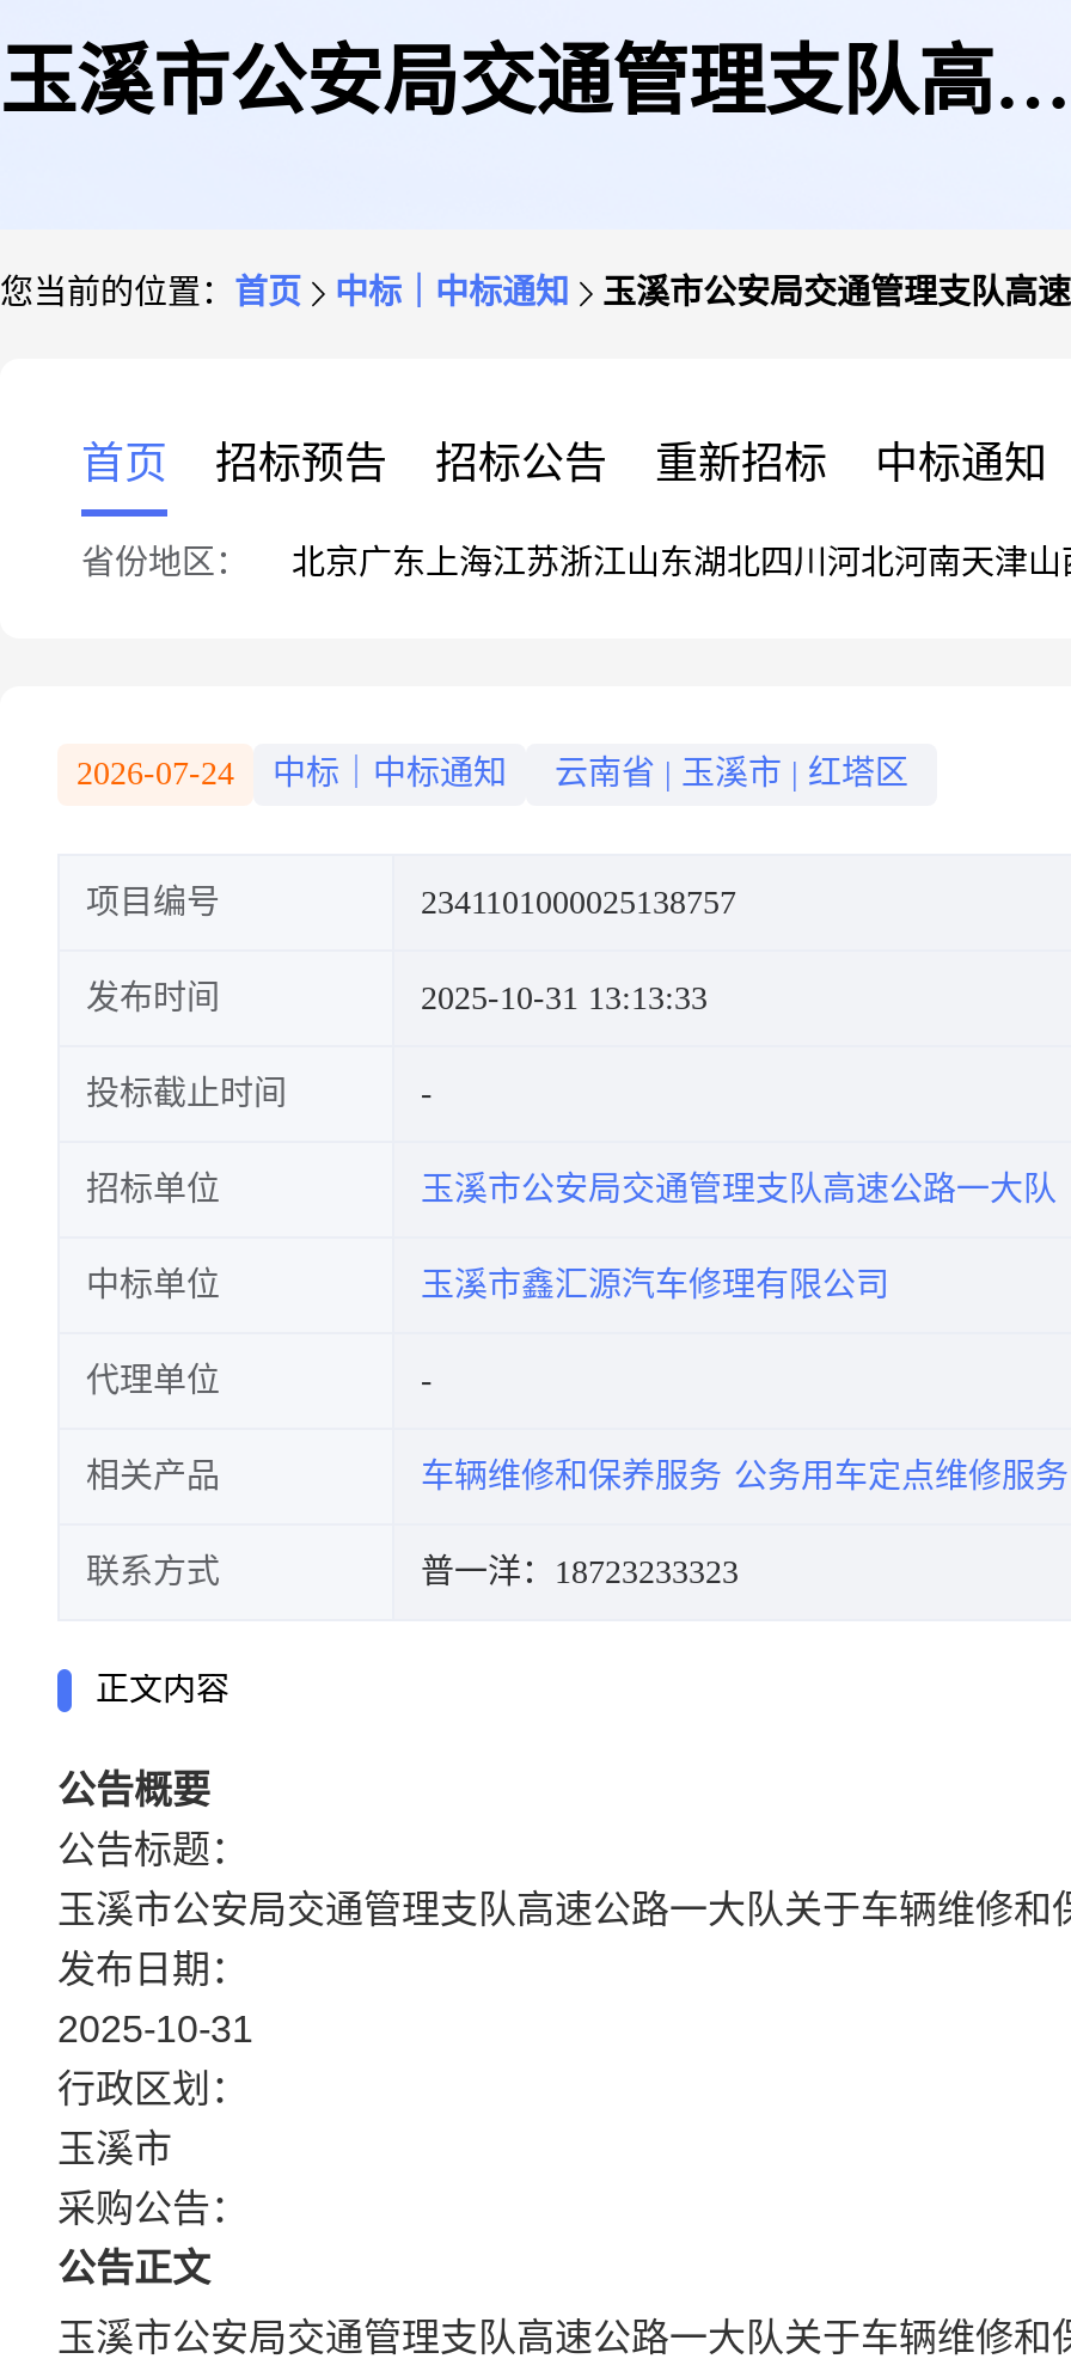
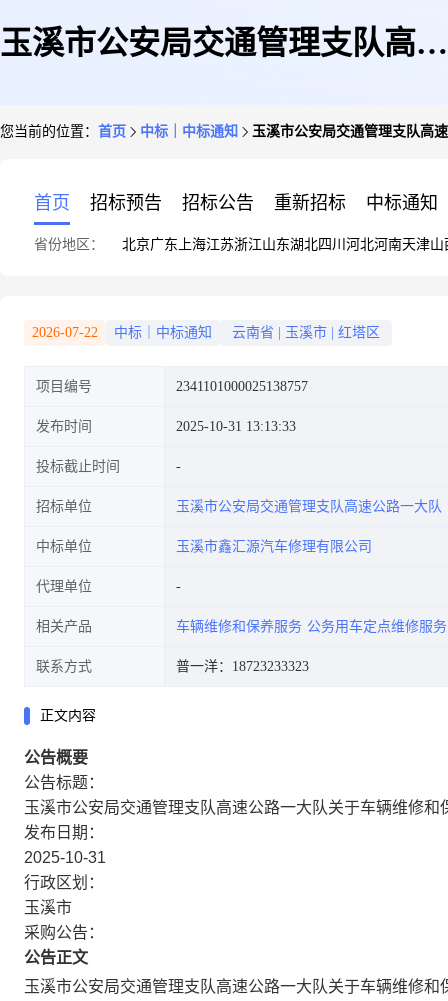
- 2026-07-24
+ 2026-07-22
